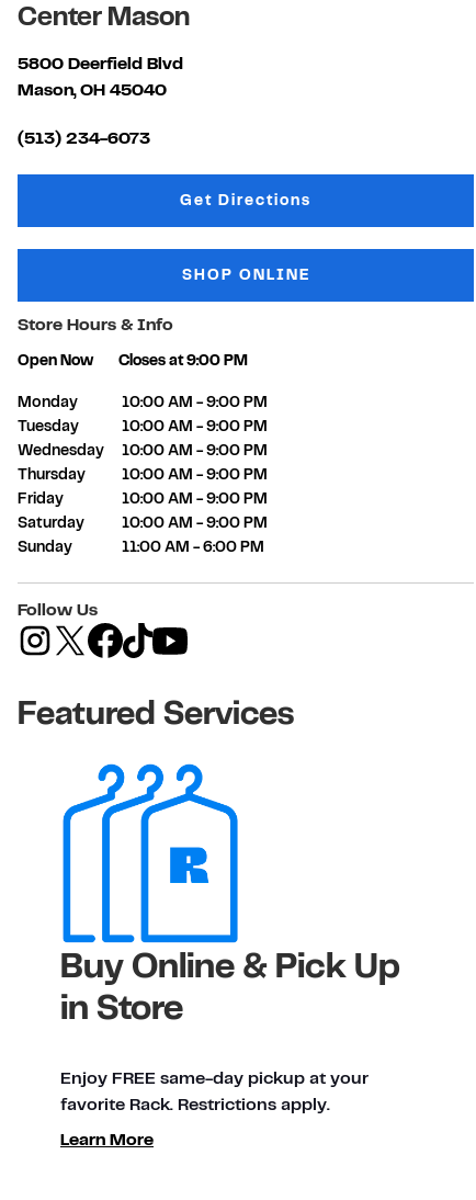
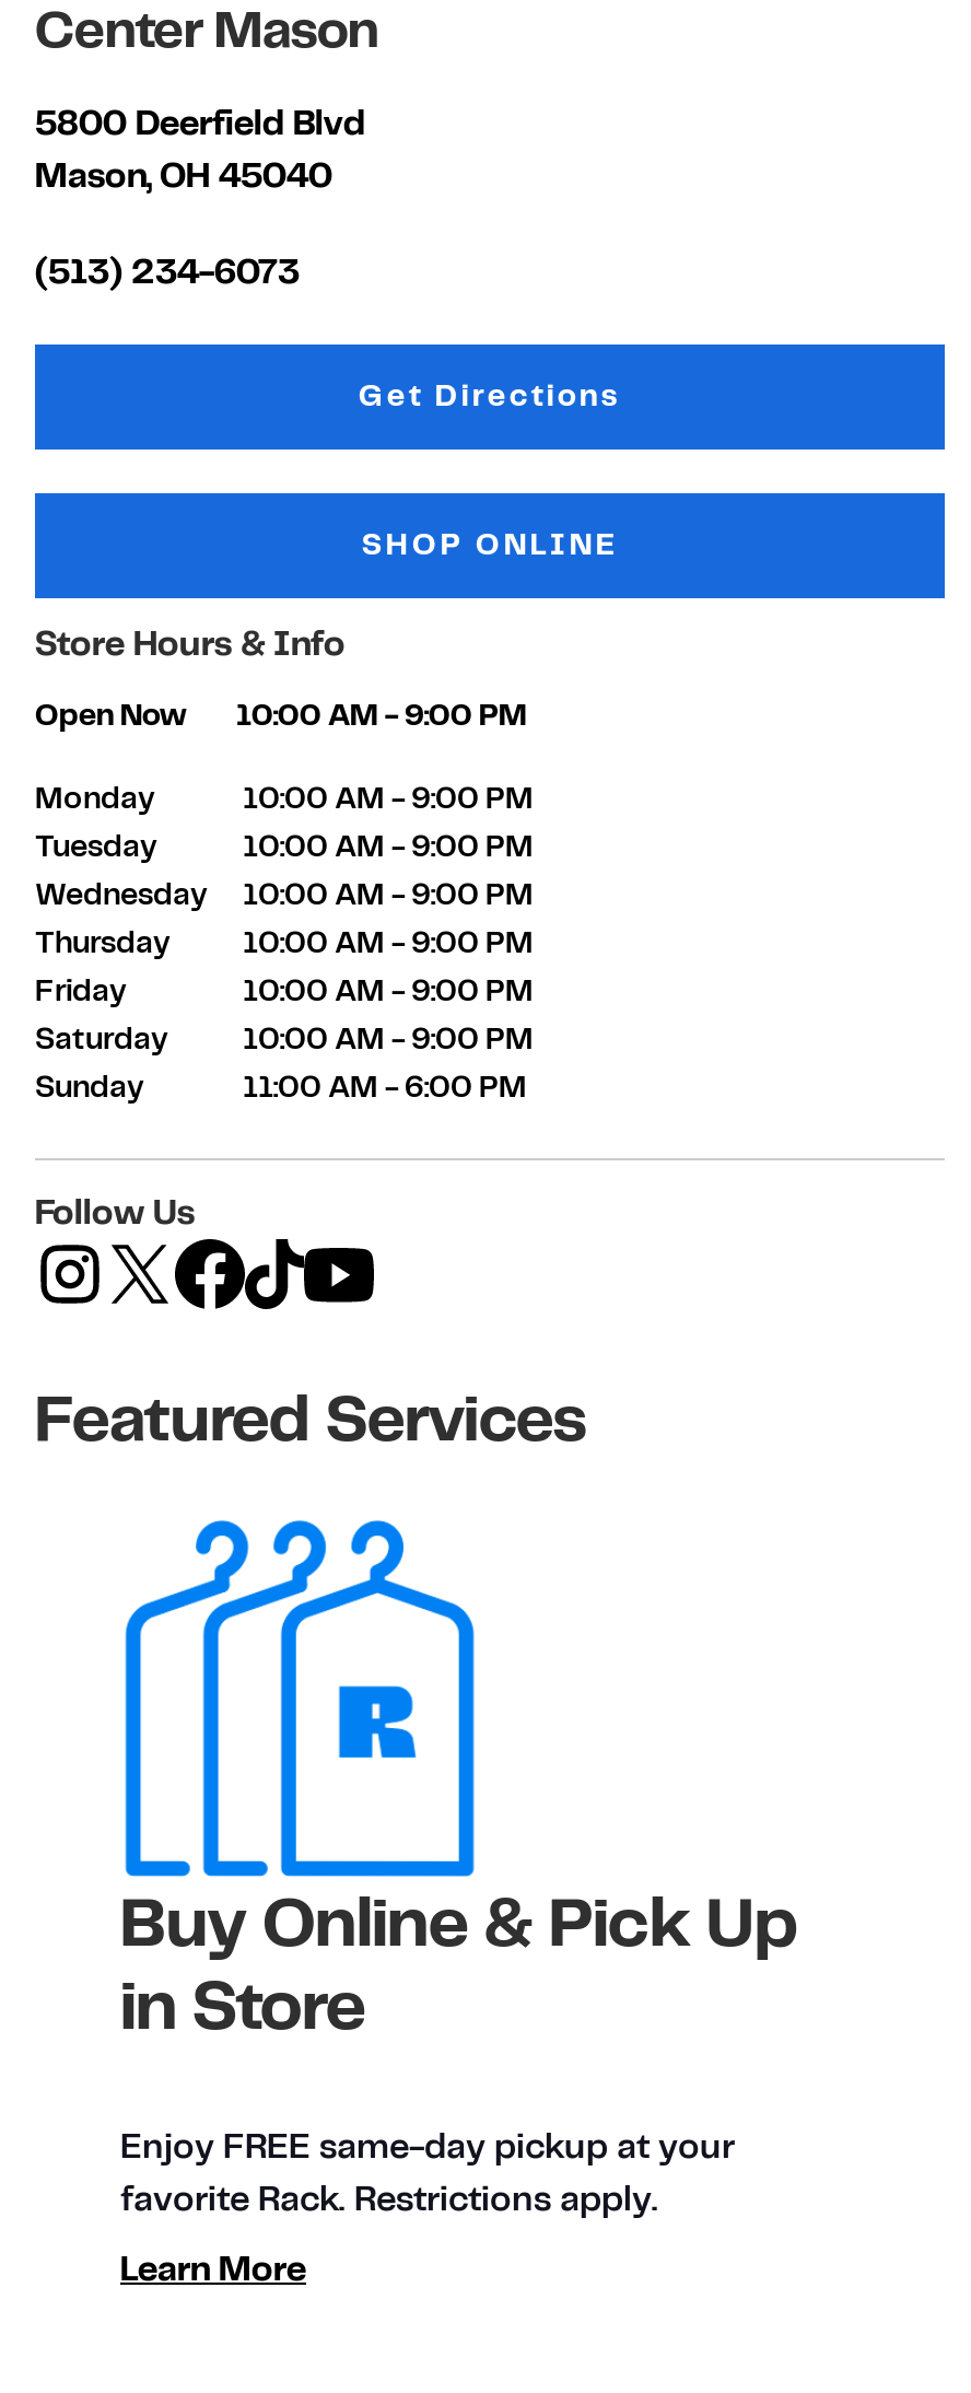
- Open Now Closes at 9:00 PM
+ Open Now 10:00 AM - 9:00 PM
